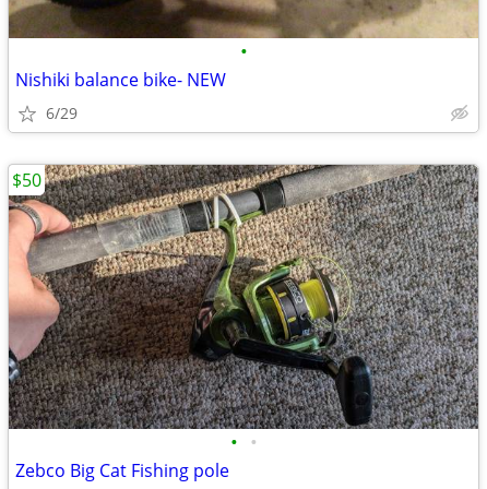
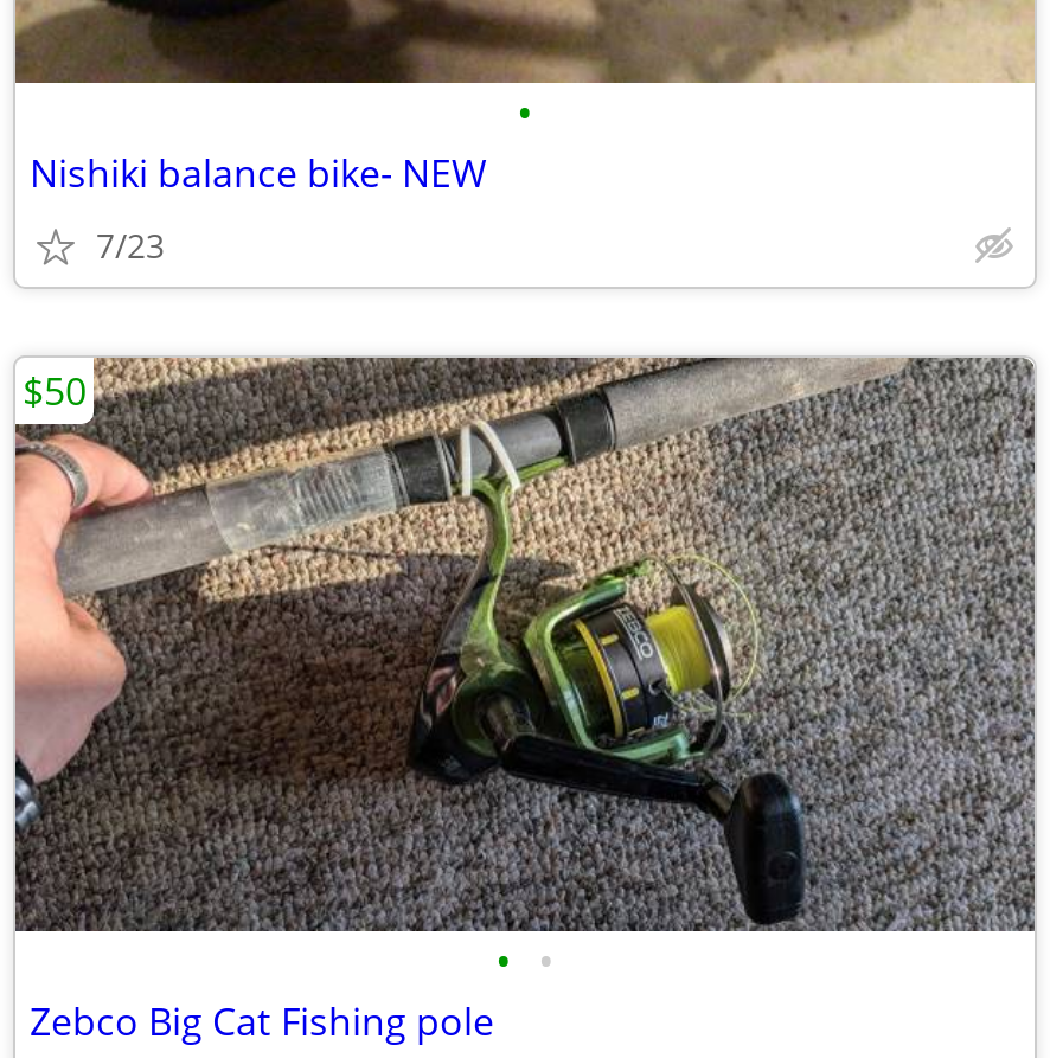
- 6/29
+ 7/23
